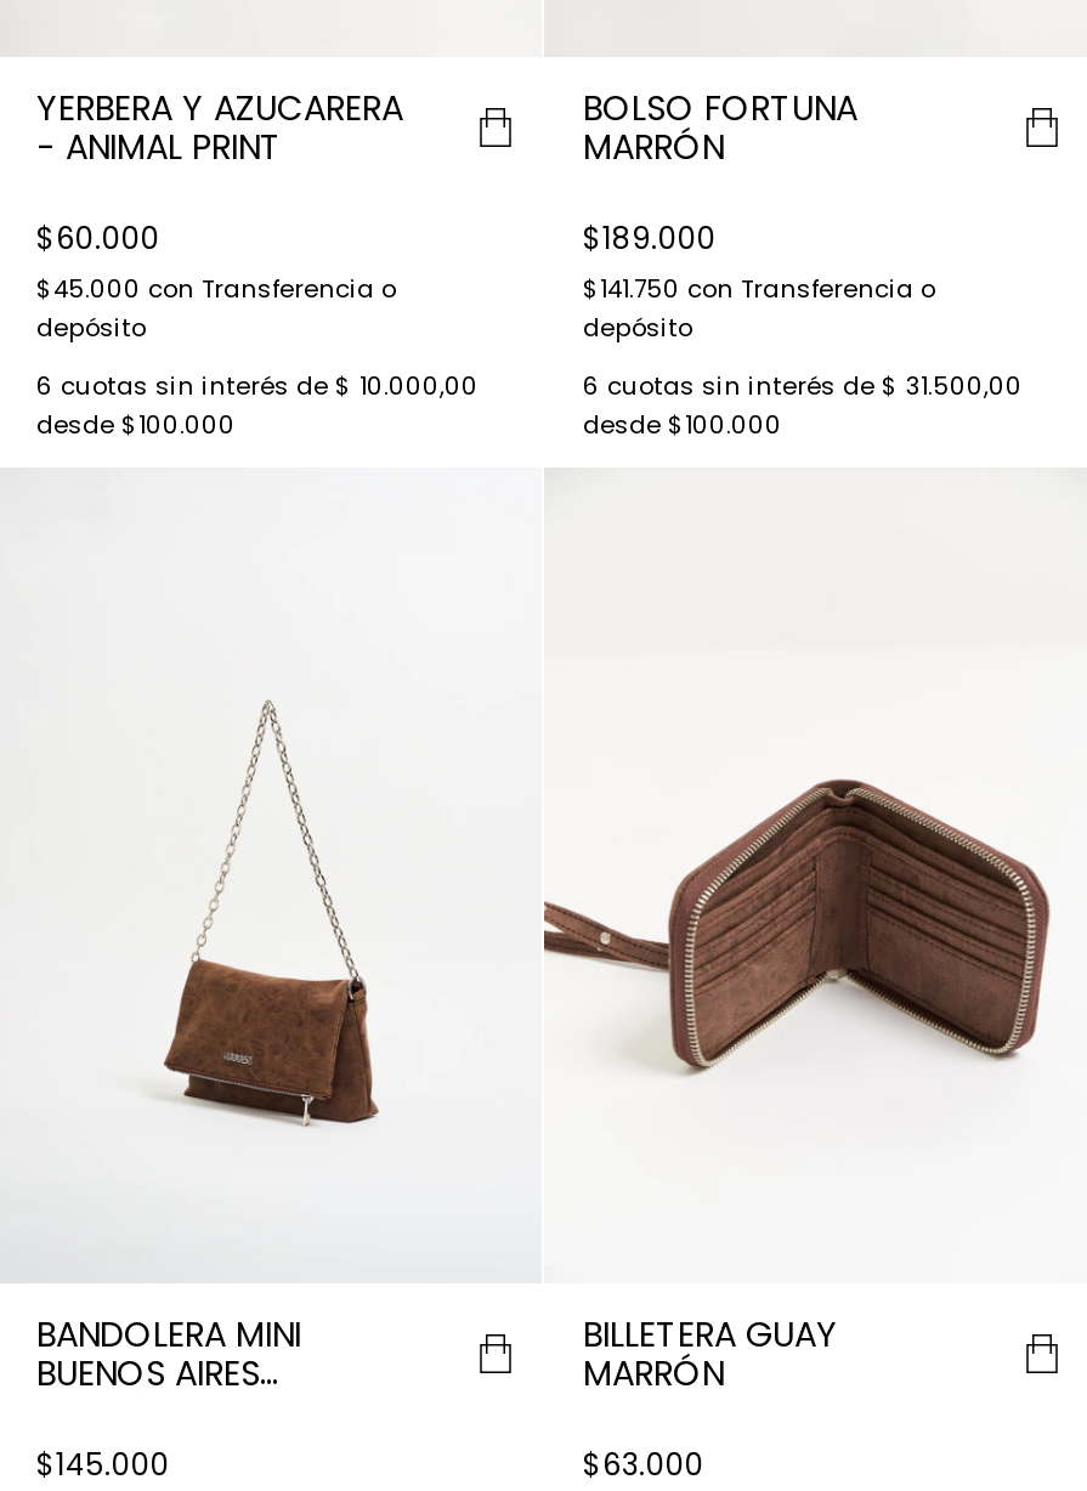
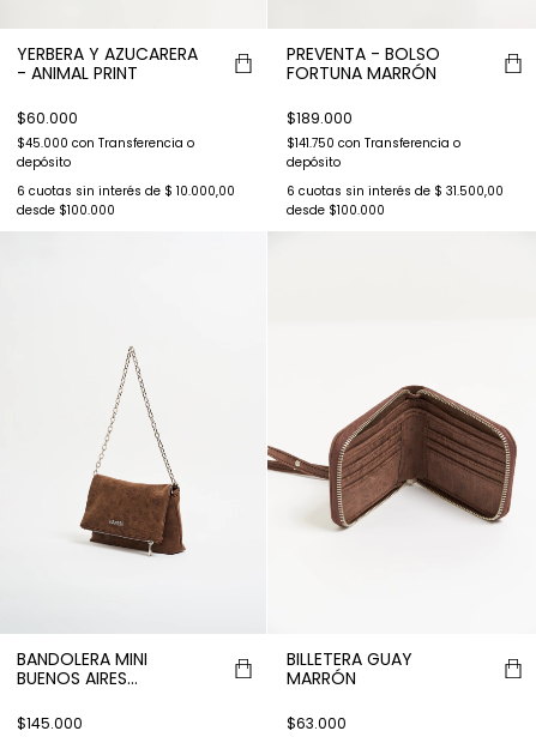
- BOLSO FORTUNA
- MARRÓN
+ PREVENTA - BOLSO
+ FORTUNA MARRÓN
